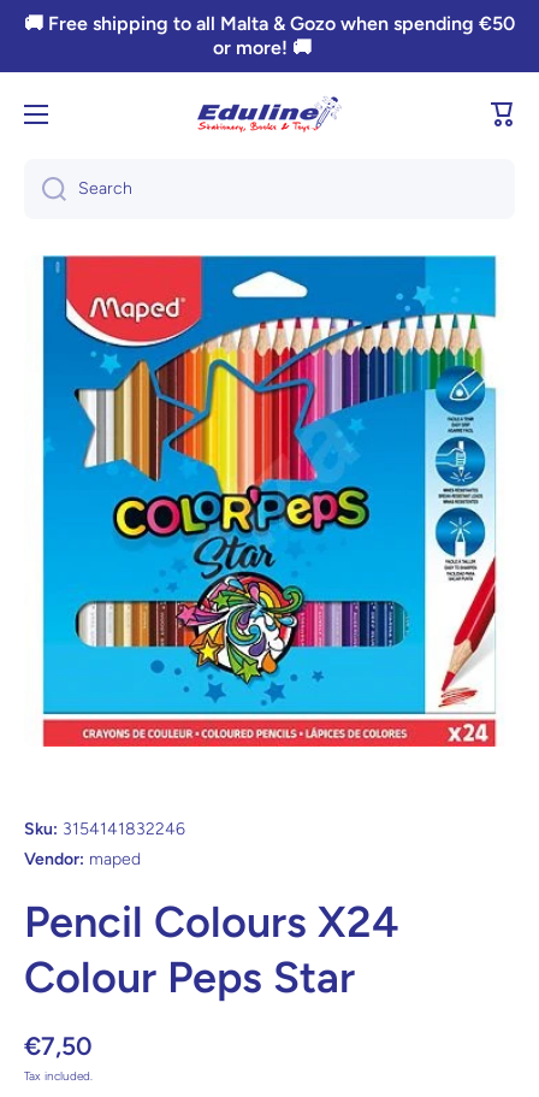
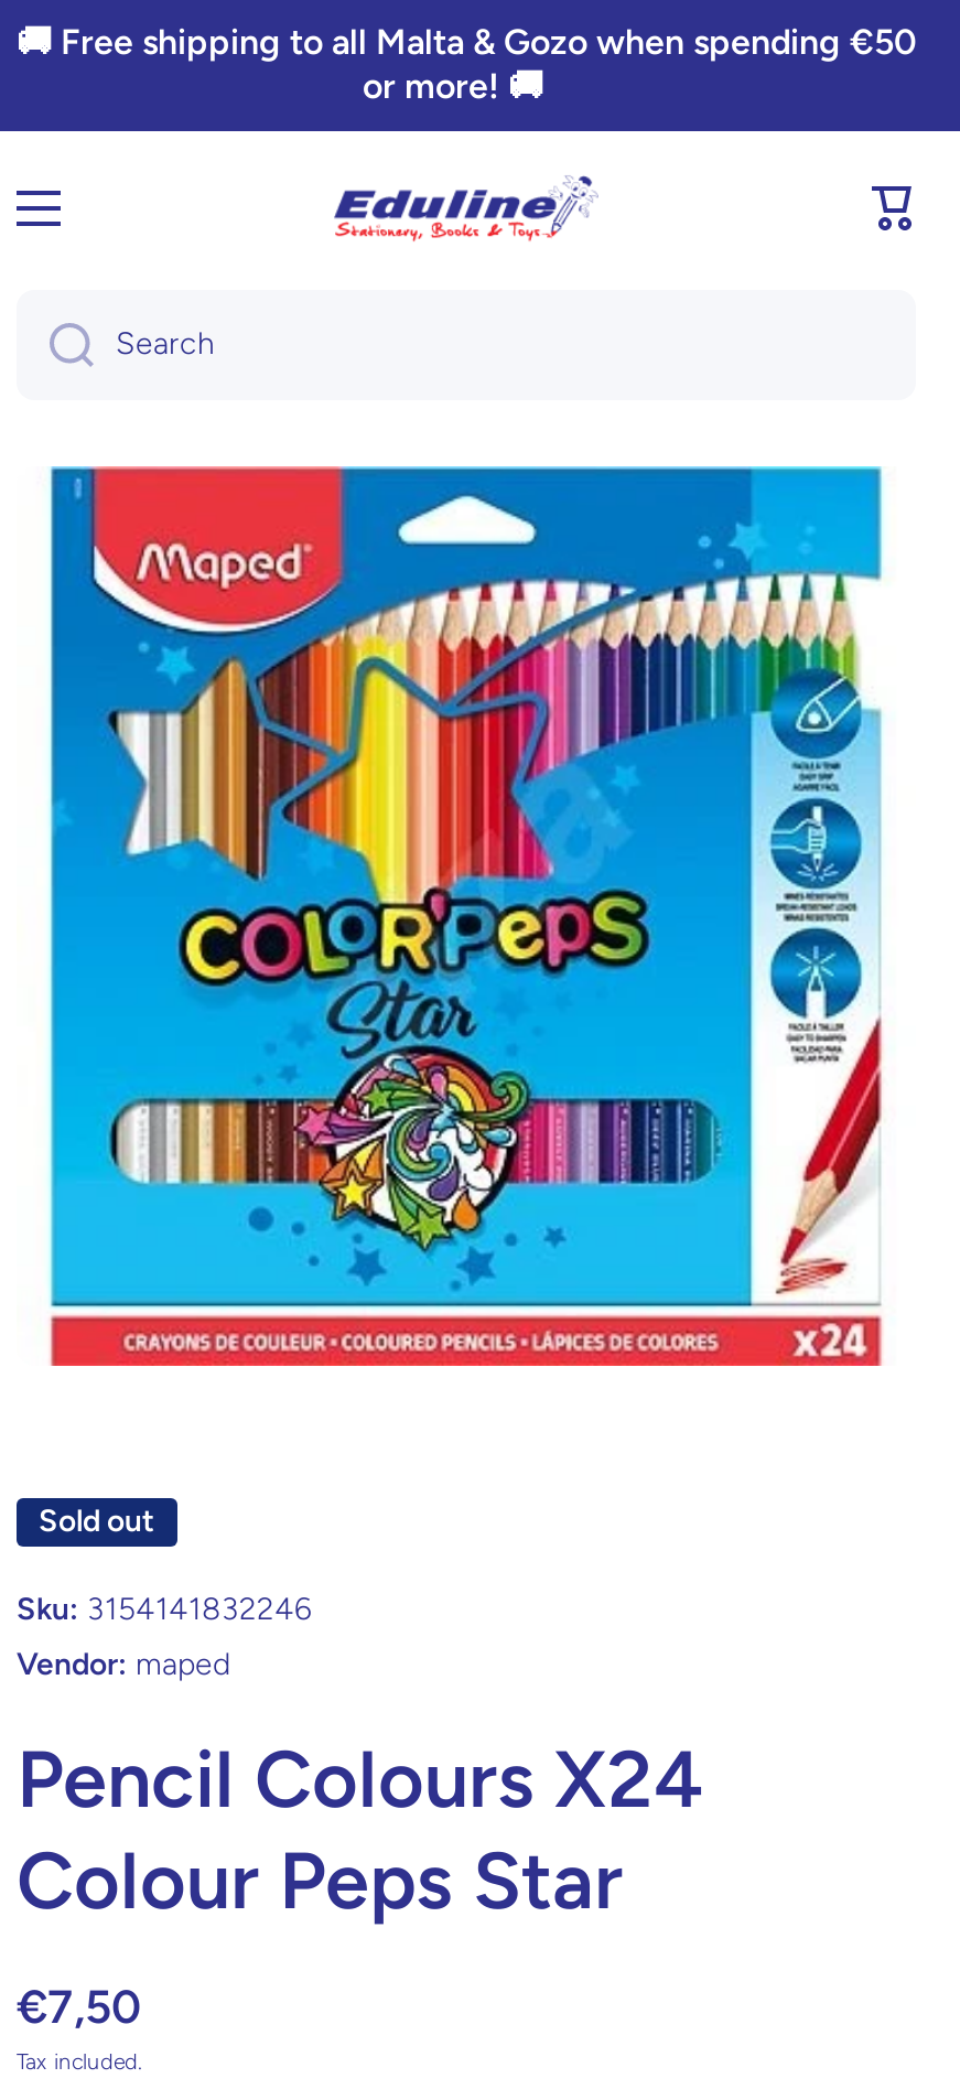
+ Sold out
